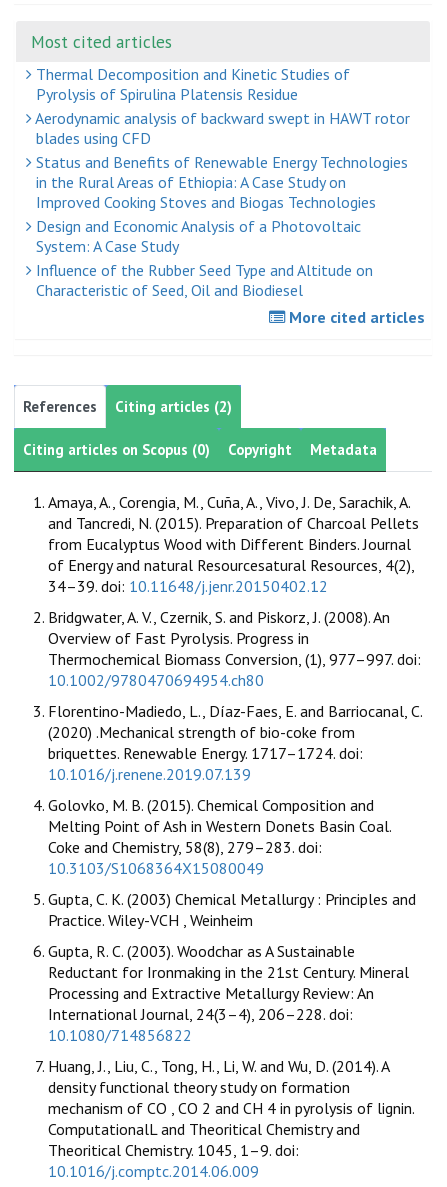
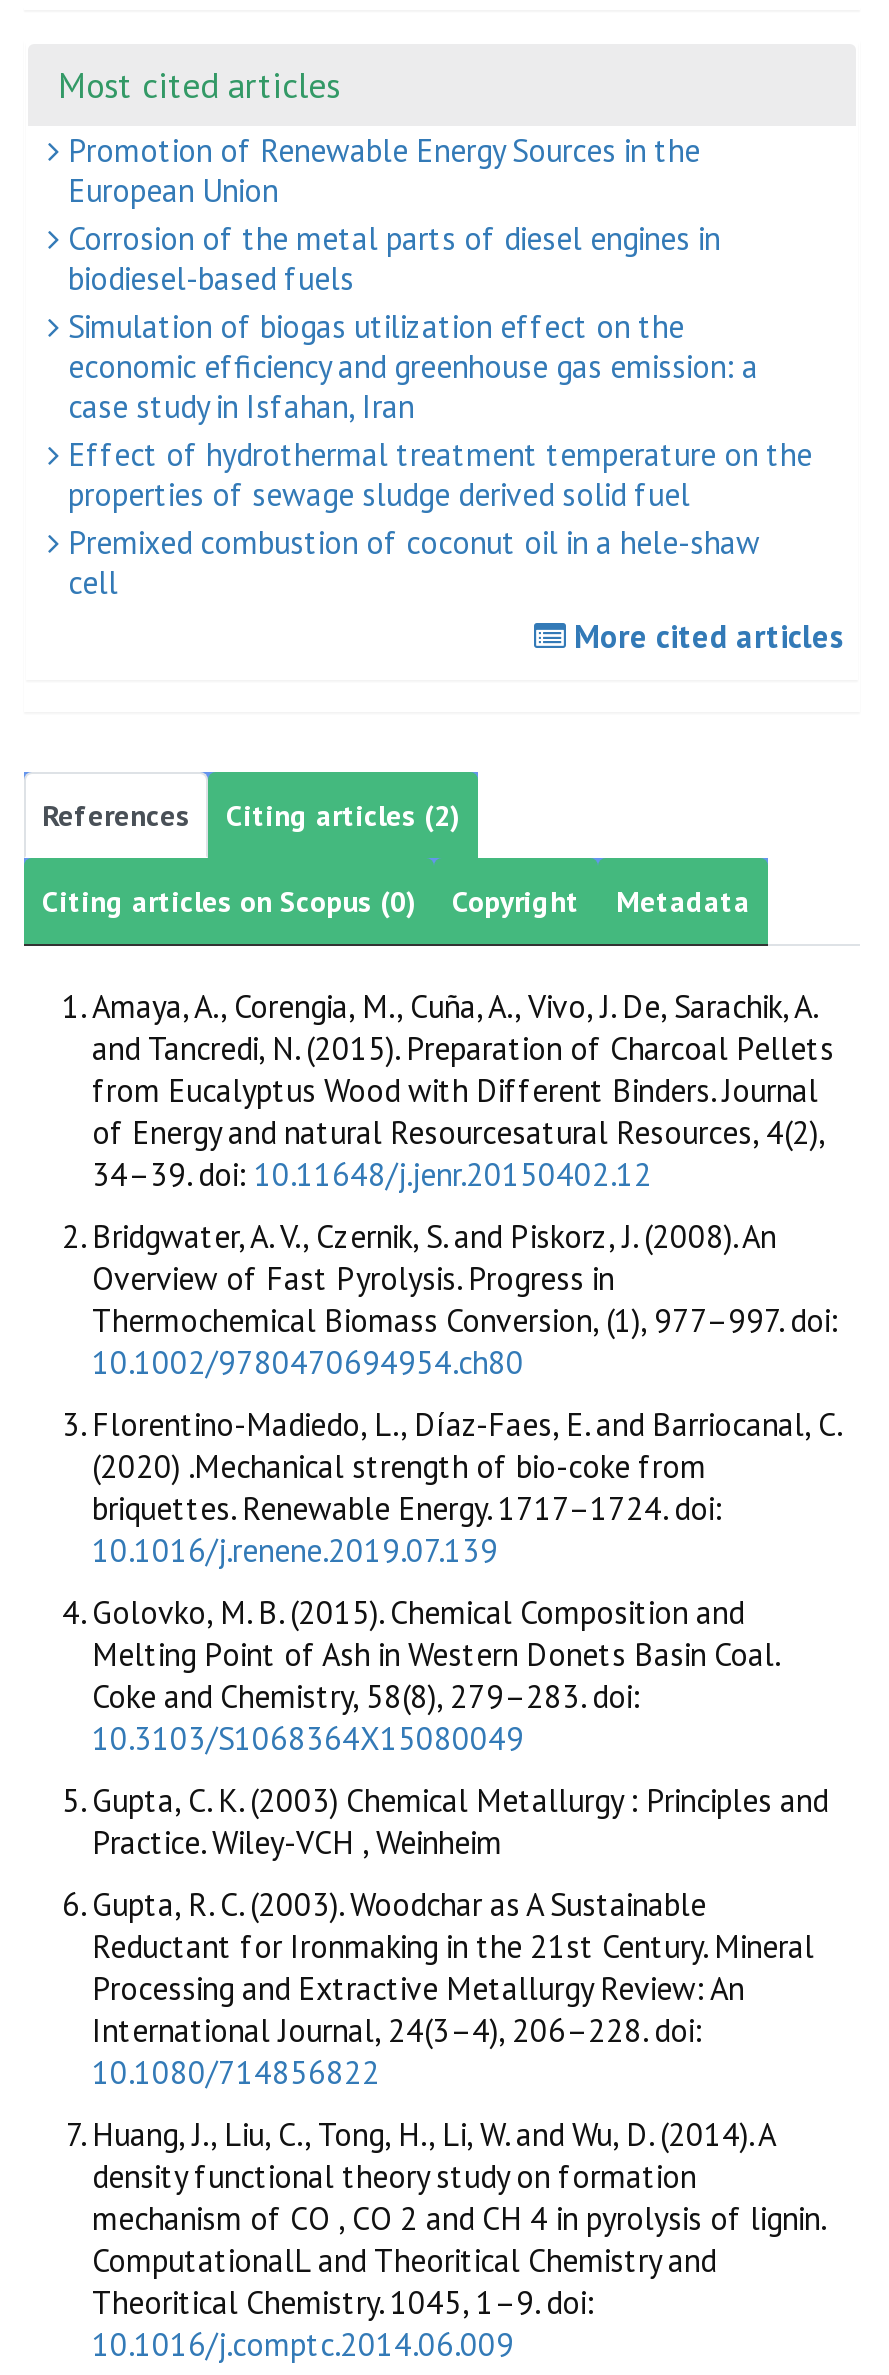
- Thermal Decomposition and Kinetic Studies of
- Pyrolysis of Spirulina Platensis Residue
- Aerodynamic analysis of backward swept in HAWT rotor
- blades using CFD
- Status and Benefits of Renewable Energy Technologies
- in the Rural Areas of Ethiopia: A Case Study on
- Improved Cooking Stoves and Biogas Technologies
- Design and Economic Analysis of a Photovoltaic
- System: A Case Study
- Influence of the Rubber Seed Type and Altitude on
- Characteristic of Seed, Oil and Biodiesel
+ Promotion of Renewable Energy Sources in the
+ European Union
+ Corrosion of the metal parts of diesel engines in
+ biodiesel-based fuels
+ Simulation of biogas utilization effect on the
+ economic efficiency and greenhouse gas emission: a
+ case study in Isfahan, Iran
+ Effect of hydrothermal treatment temperature on the
+ properties of sewage sludge derived solid fuel
+ Premixed combustion of coconut oil in a hele-shaw
+ cell
